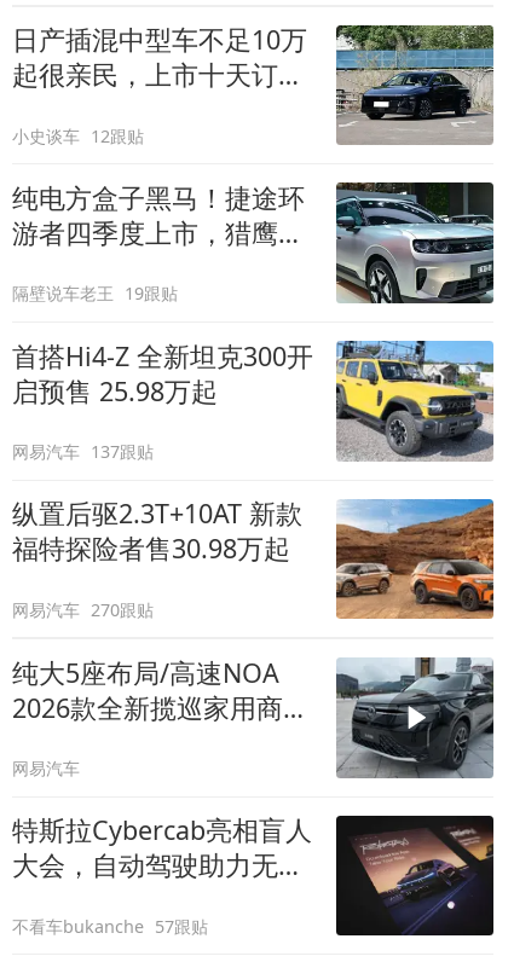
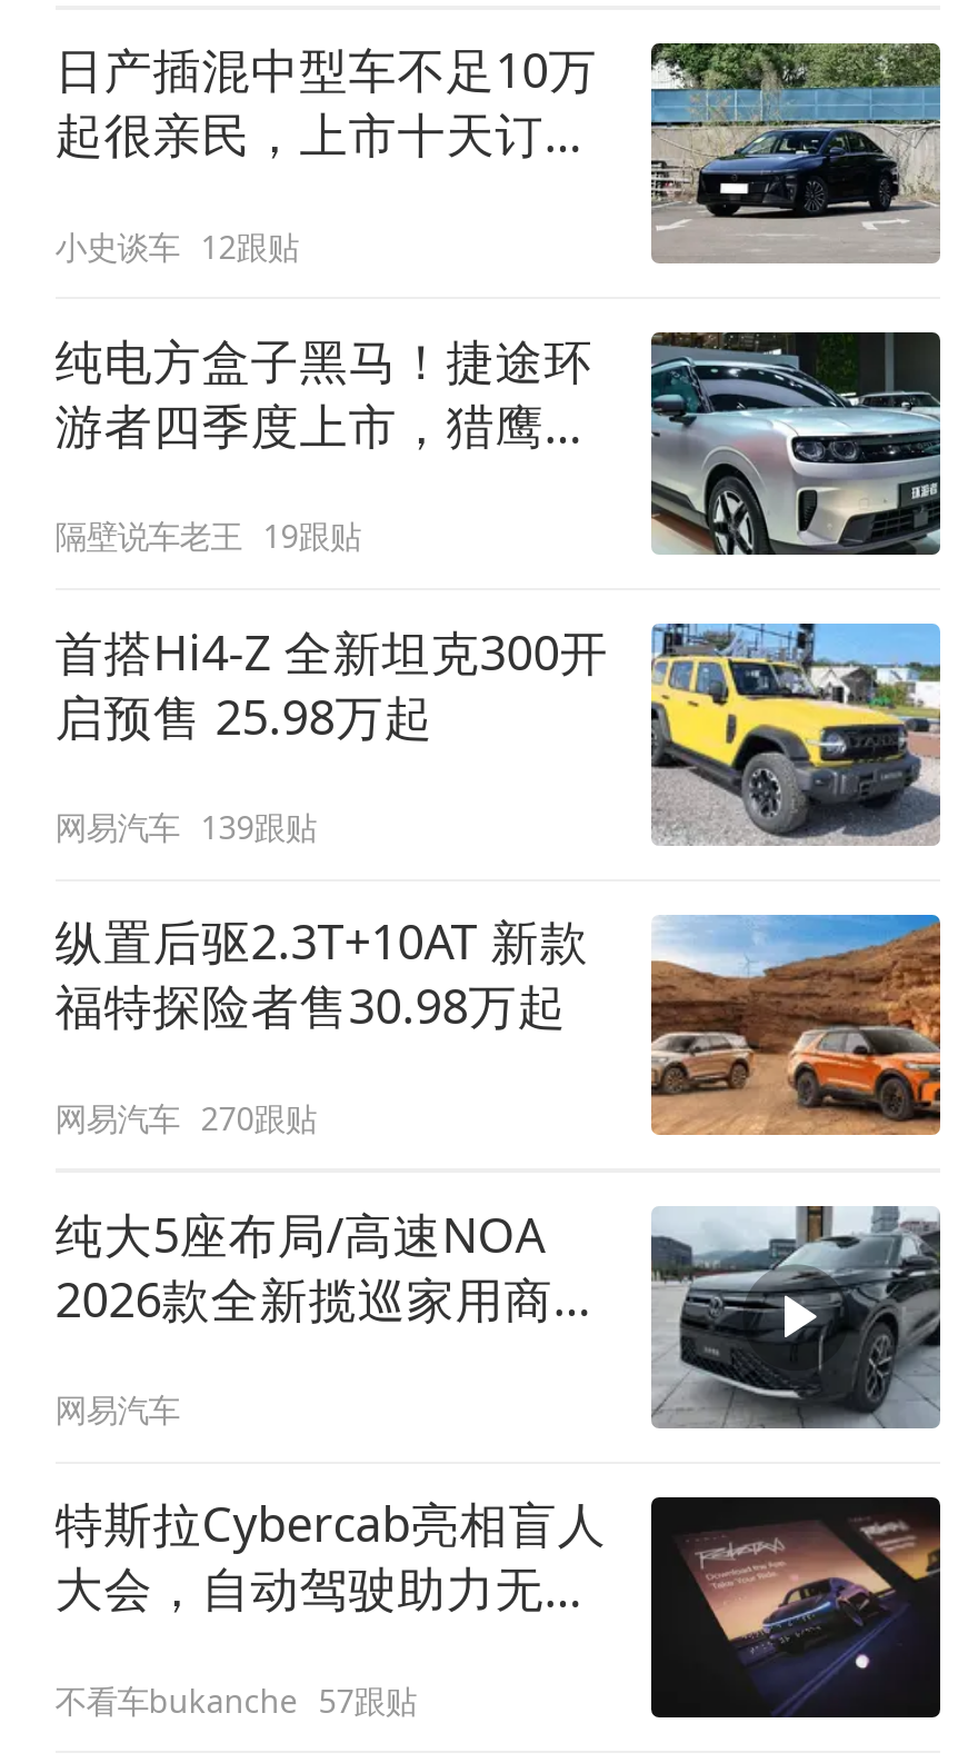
- 网易汽车 137跟贴
+ 网易汽车 139跟贴
